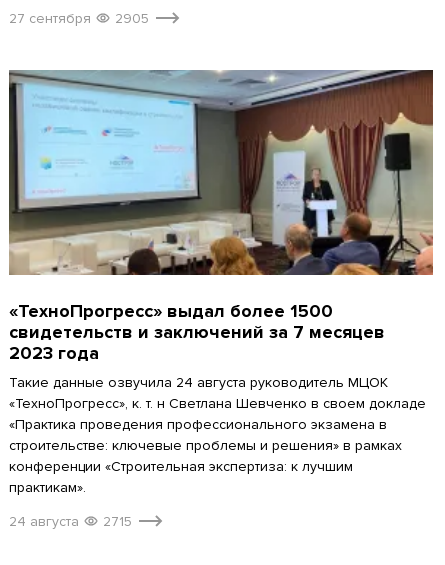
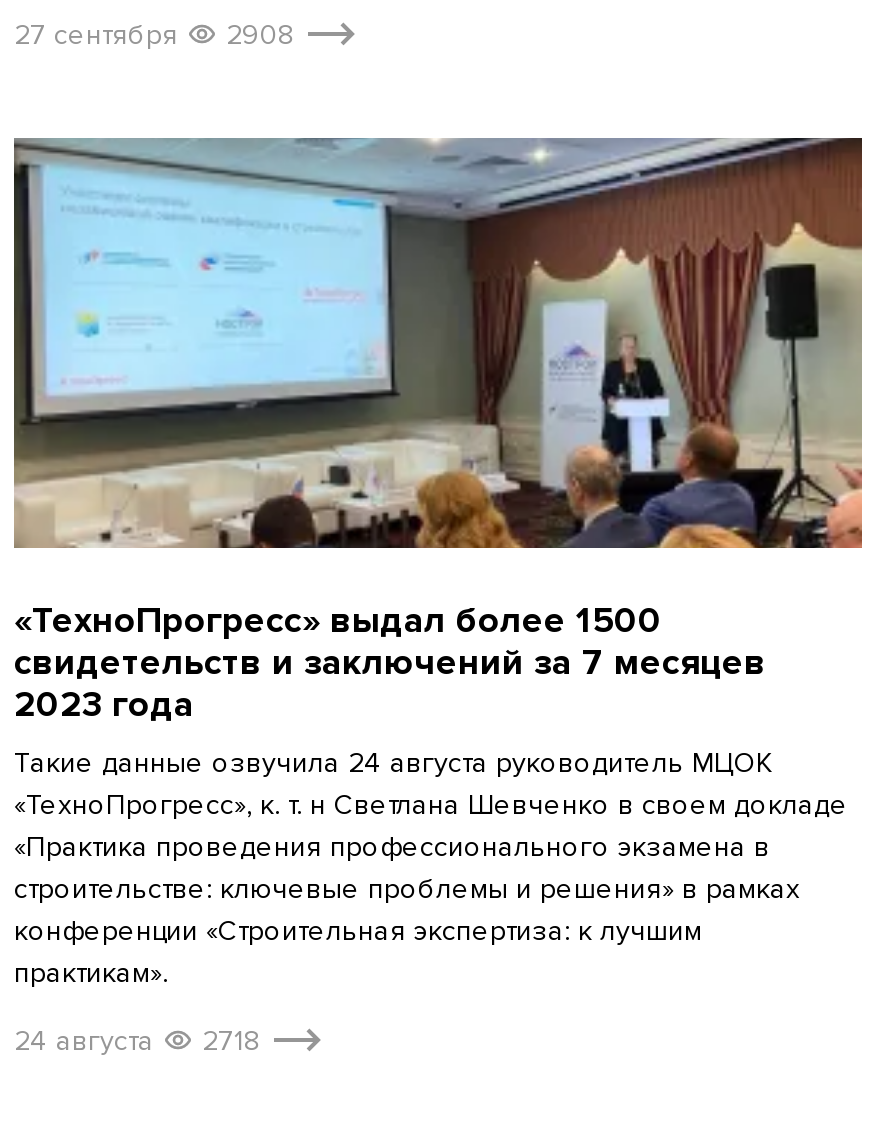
- 27 сентября 2905
+ 27 сентября 2908

- 24 августа 2715
+ 24 августа 2718
